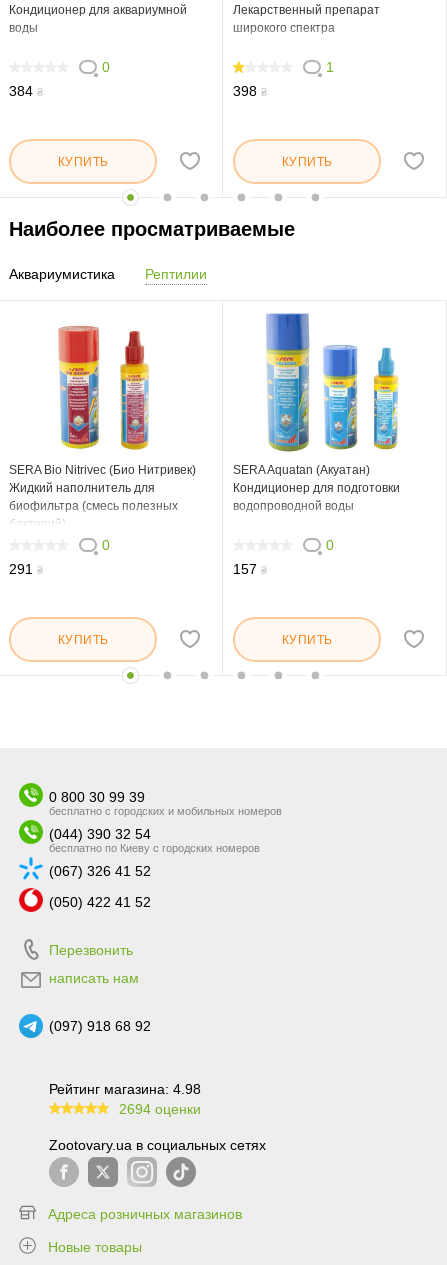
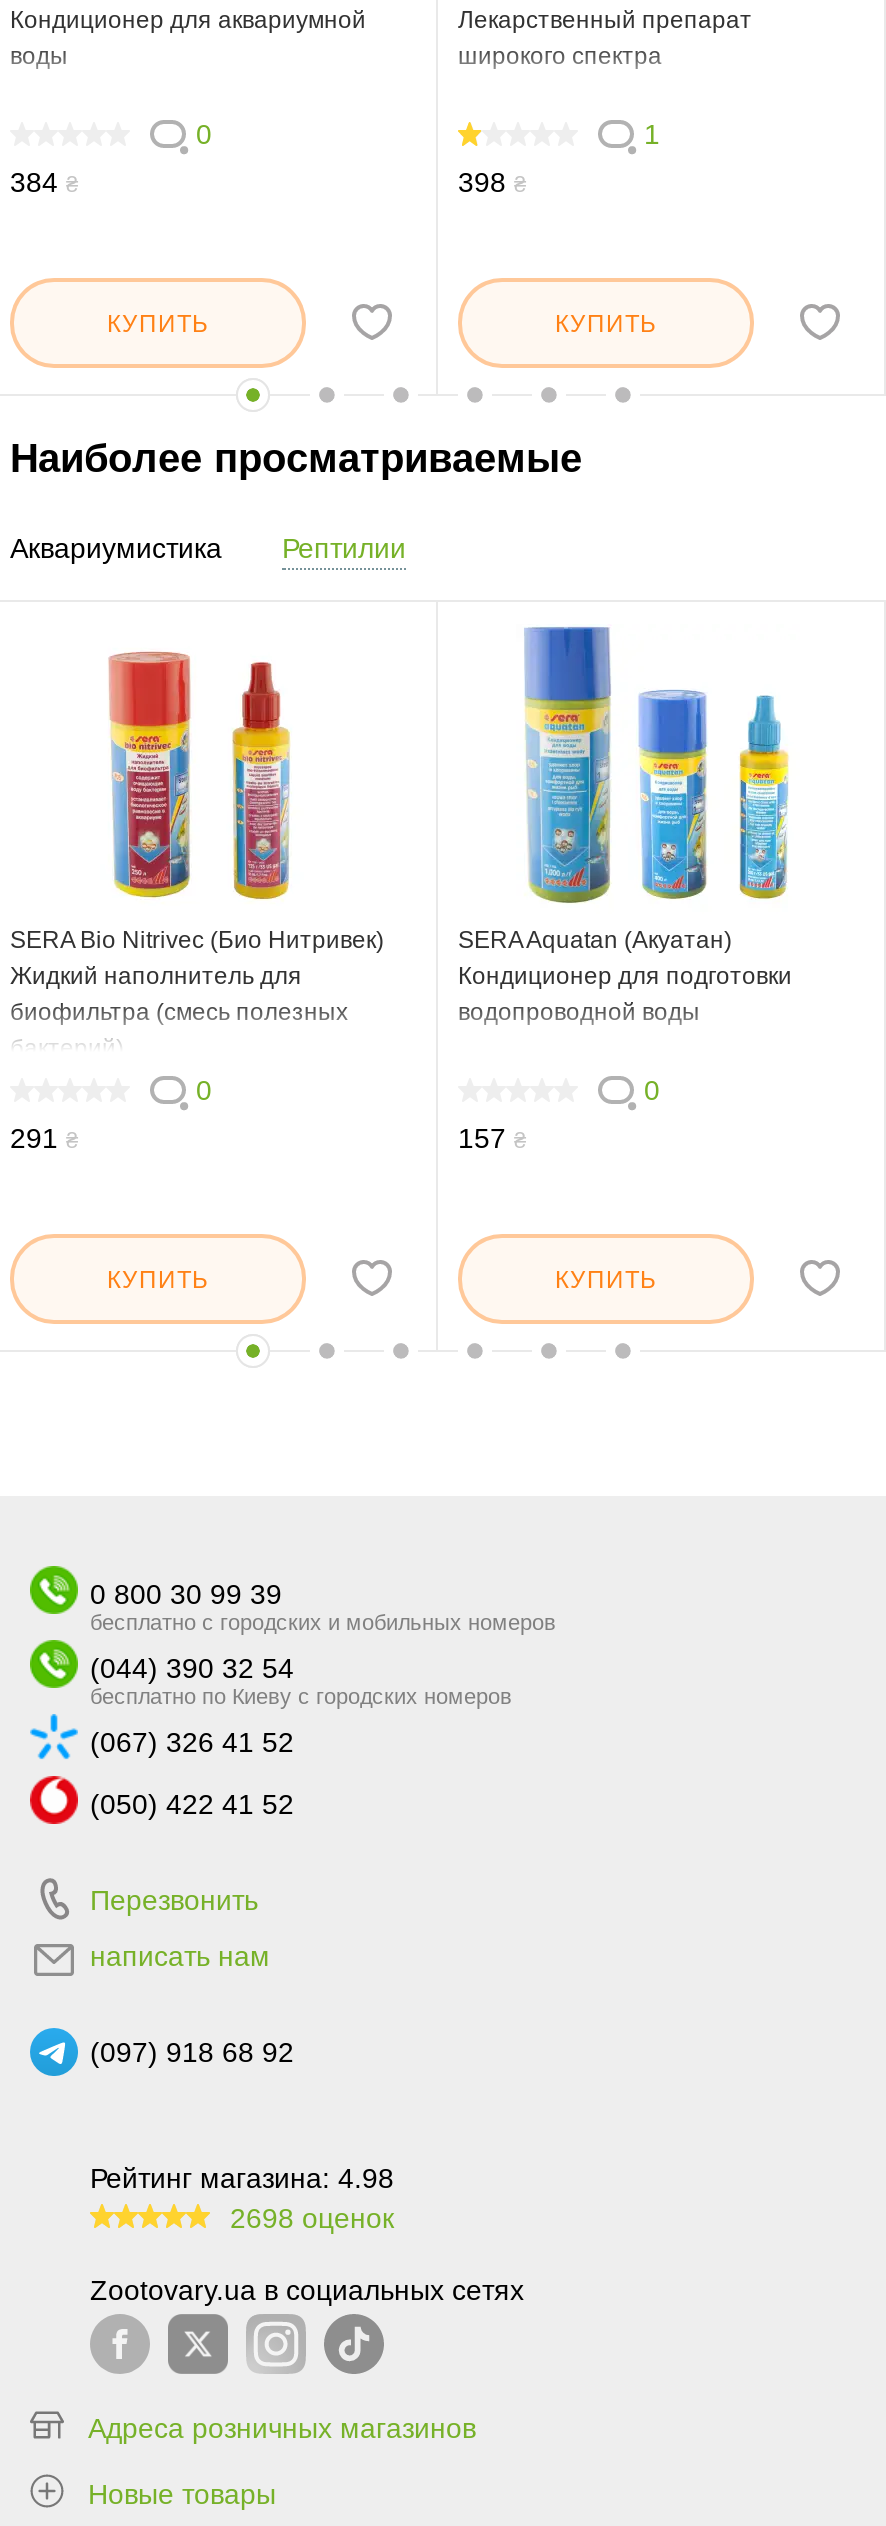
- 2694 оценки
+ 2698 оценок
